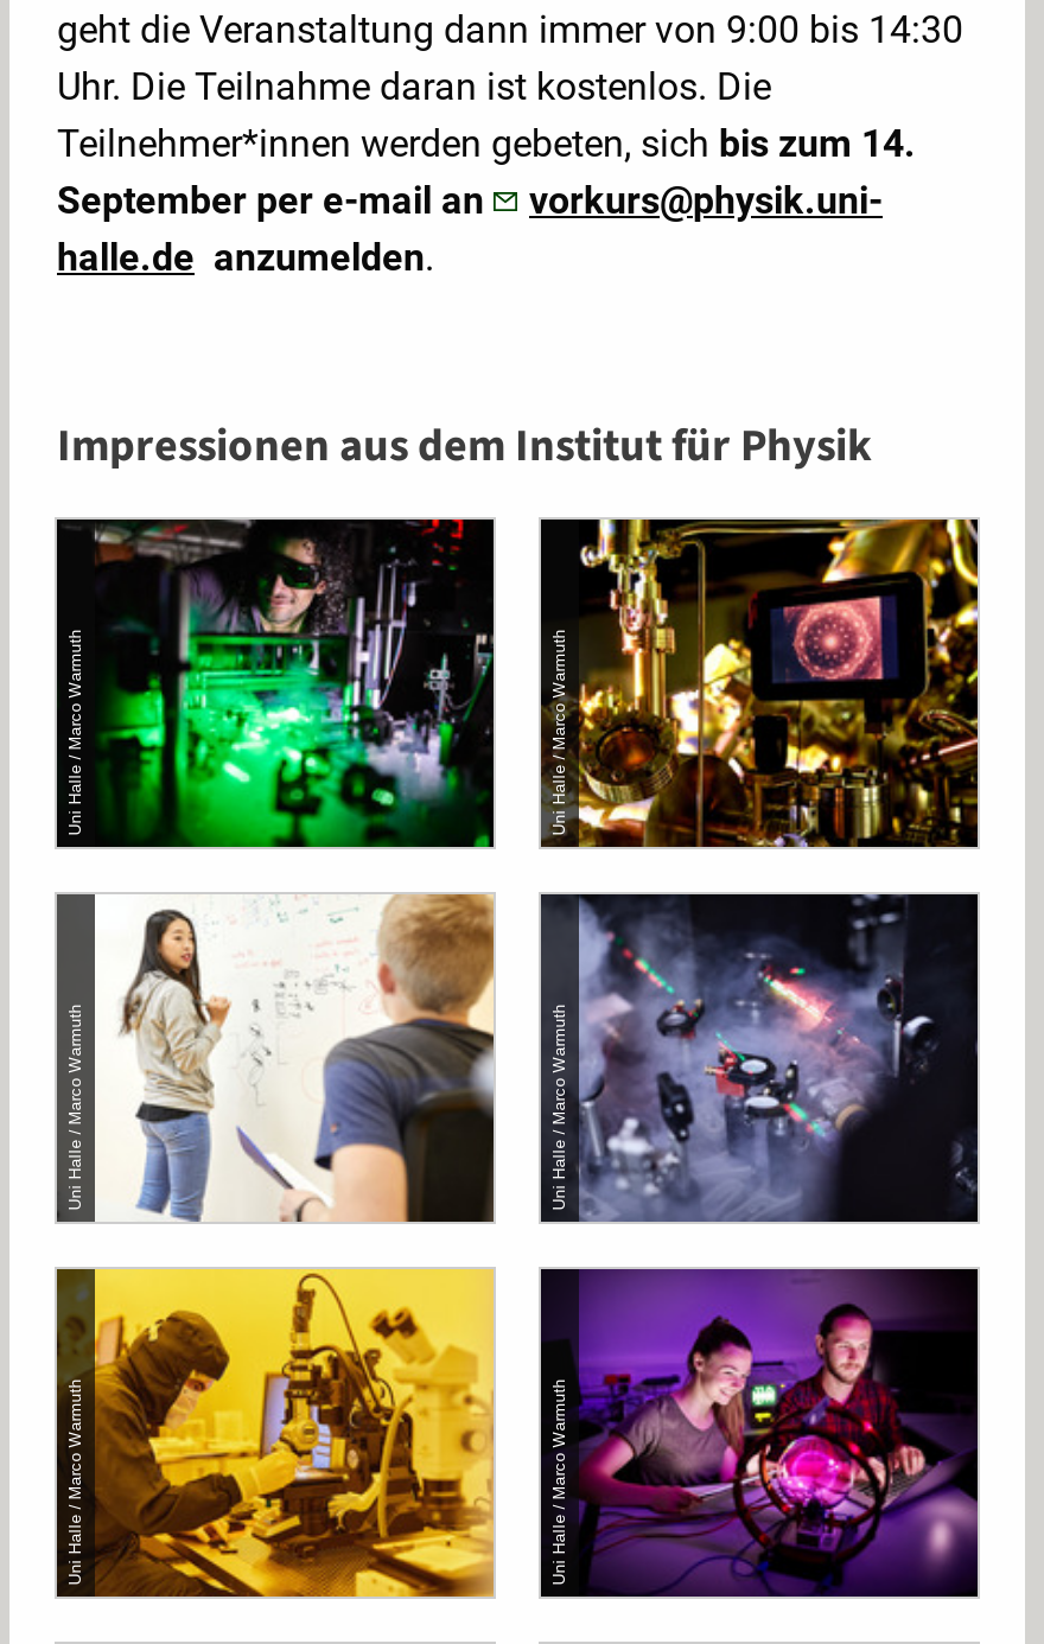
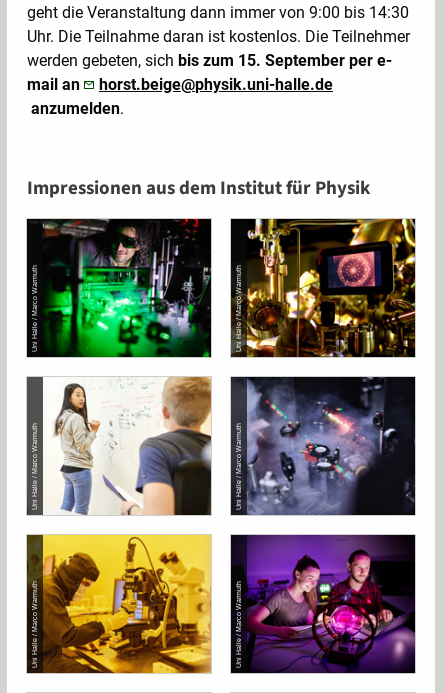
- Uhr. Die Teilnahme daran ist kostenlos. Die
- Teilnehmer*innen werden gebeten, sich bis zum 14.
- September per e-mail an
- vorkurs@physik.uni-
- halle.de anzumelden.
+ Uhr. Die Teilnahme daran ist kostenlos. Die Teilnehmer
+ werden gebeten, sich bis zum 15. September per e-
+ mail an
+ horst.beige@physik.uni-halle.de
+ anzumelden.
